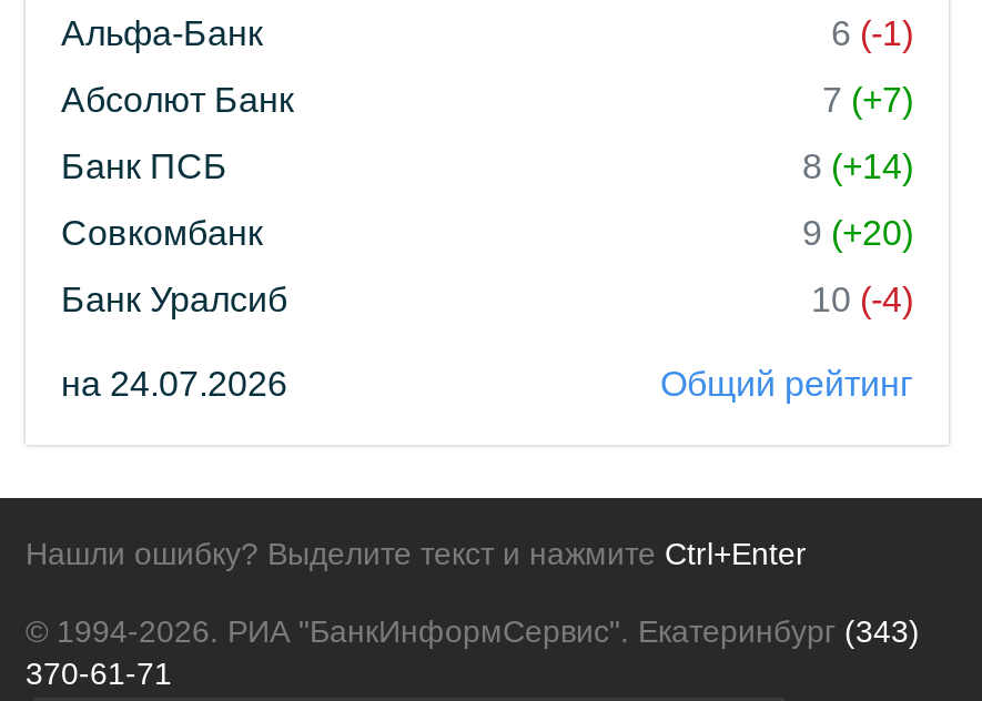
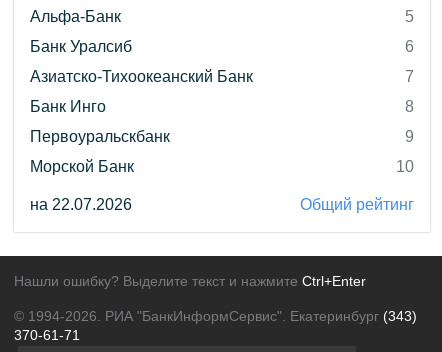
- 6 (-1)
- Абсолют Банк
- 7 (+7)
- Банк ПСБ
- 8 (+14)
- Совкомбанк
- 9 (+20)
+ 5

- 10 (-4)
- на 24.07.2026
+ 6
+ Азиатско-Тихоокеанский Банк
+ 7
+ Банк Инго
+ 8
+ Первоуральскбанк
+ 9
+ Морской Банк
+ 10
+ на 22.07.2026

moved up: Банк Уралсиб
